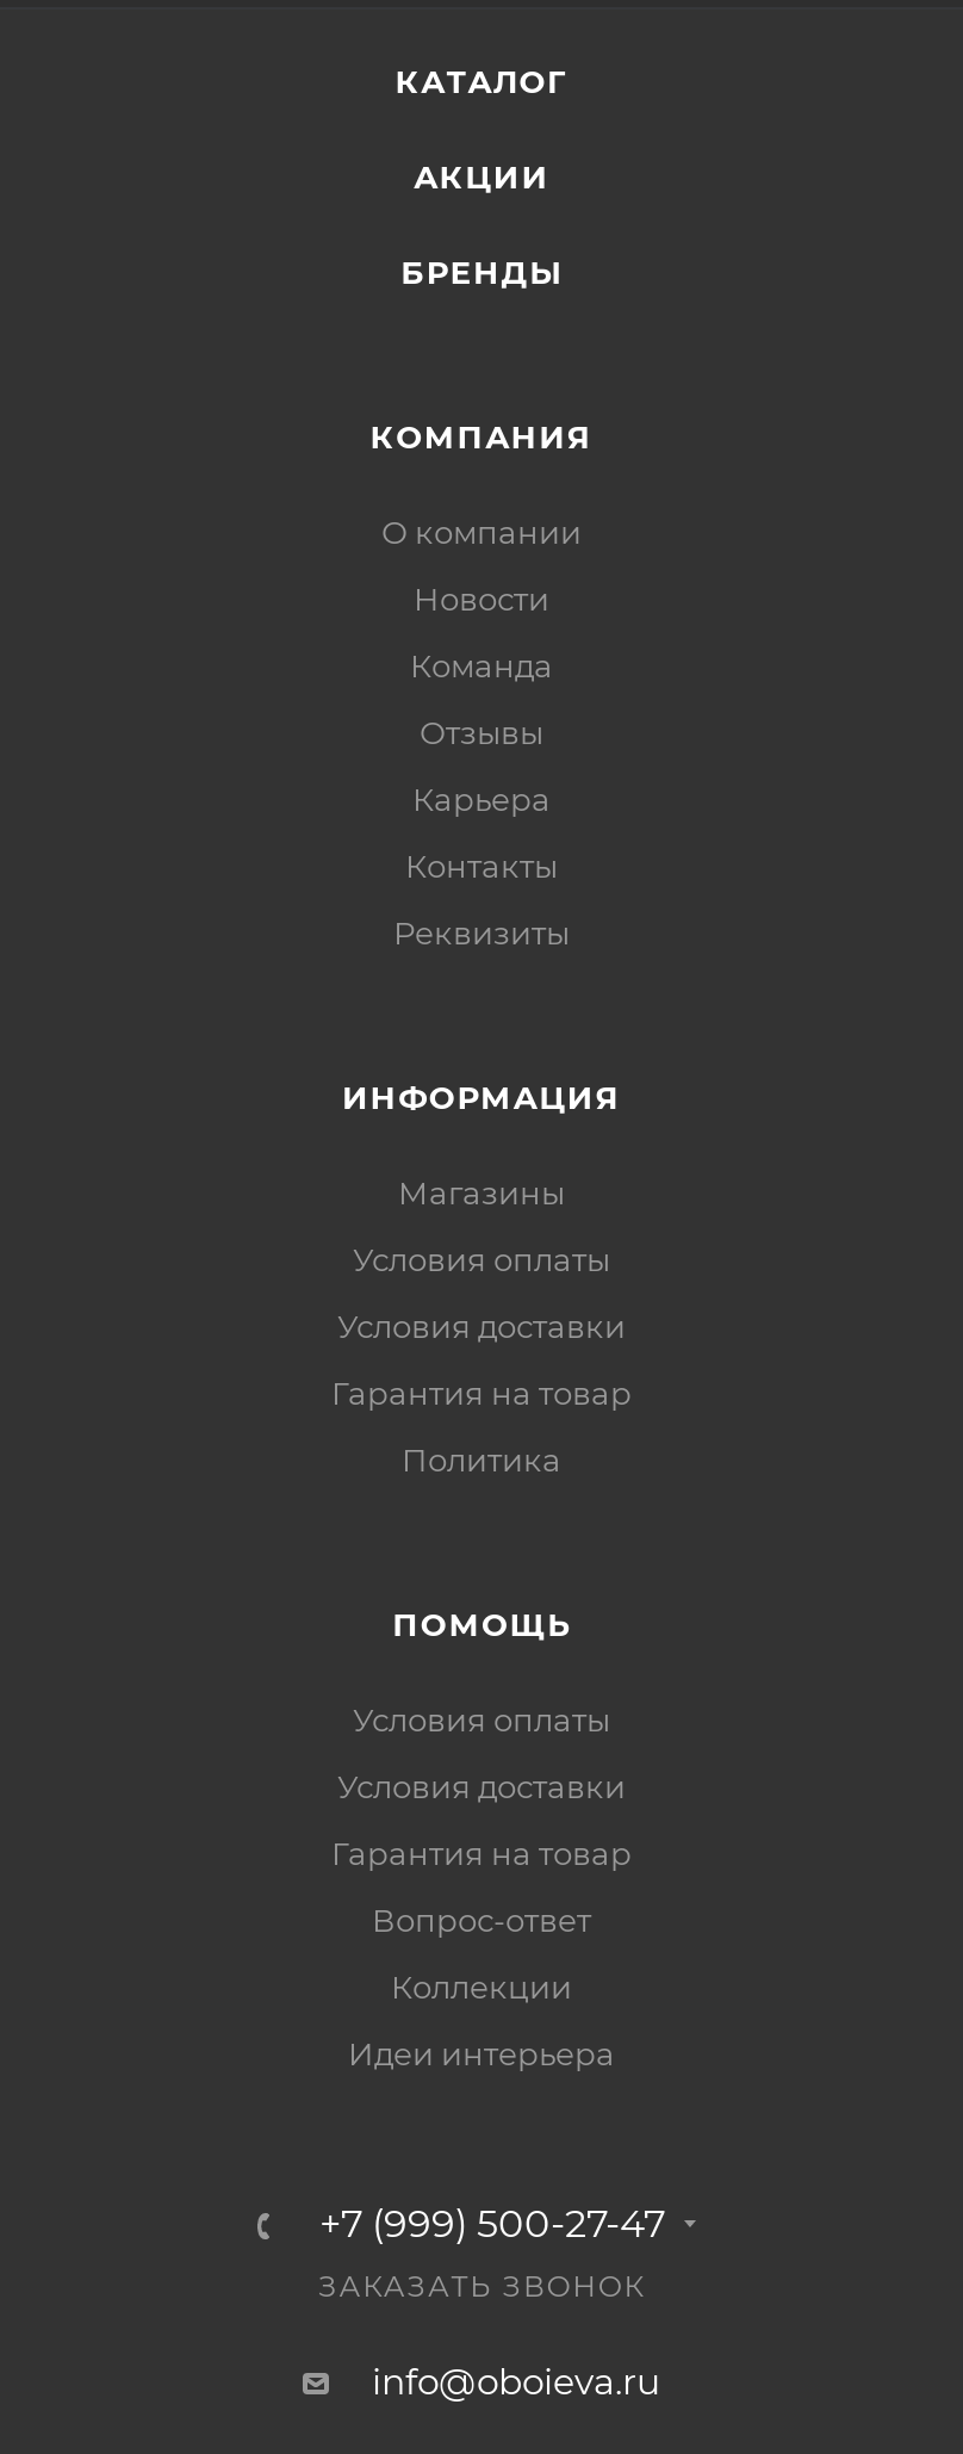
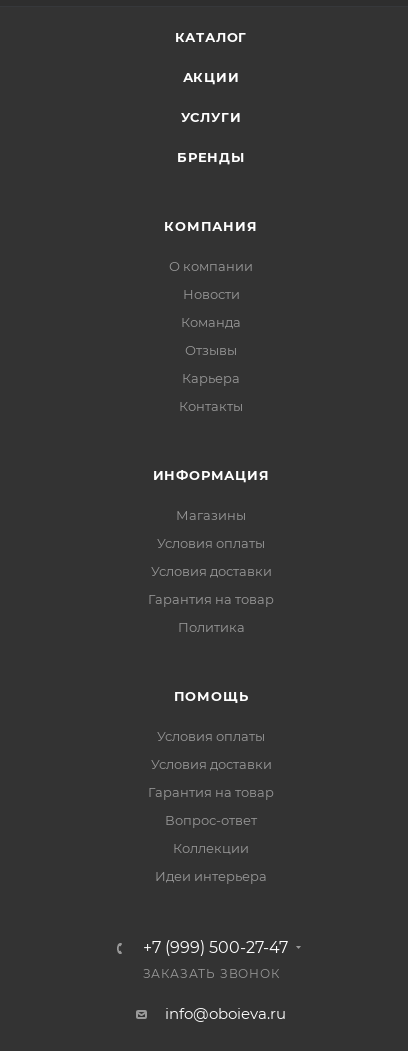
+ УСЛУГИ

moved down: БРЕНДЫ | КОМПАНИЯ | О компании | Новости | Команда | Отзывы | Карьера | Контакты

- Реквизиты
